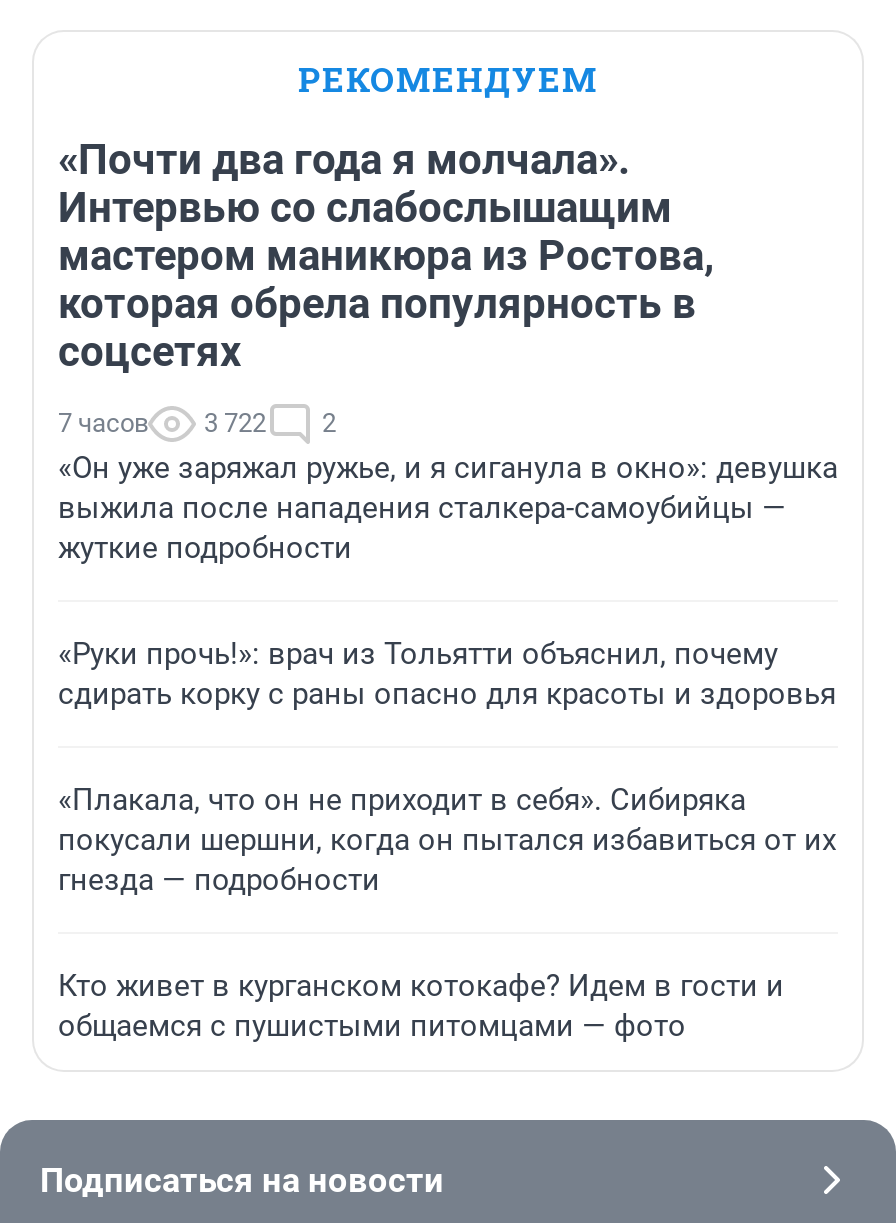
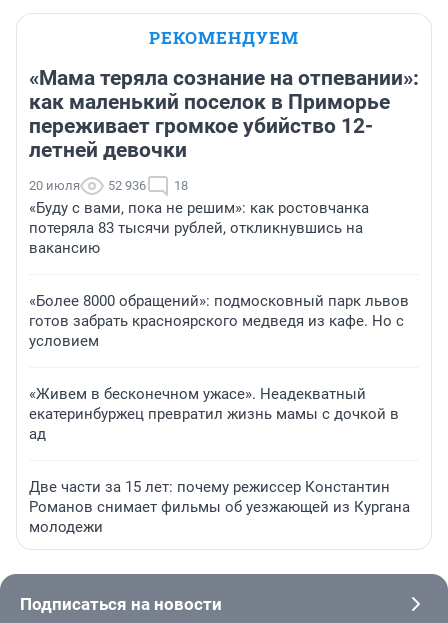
- «Почти два года я молчала».
- Интервью со слабослышащим
- мастером маникюра из Ростова,
- которая обрела популярность в
- соцсетях
+ «Мама теряла сознание на отпевании»:
+ как маленький поселок в Приморье
+ переживает громкое убийство 12-
+ летней девочки

- 7 часов
- 3 722
- 2
- «Он уже заряжал ружье, и я сиганула в окно»: девушка
- выжила после нападения сталкера-самоубийцы —
- жуткие подробности
+ 20 июля
+ 52 936
+ 18
+ «Буду с вами, пока не решим»: как ростовчанка
+ потеряла 83 тысячи рублей, откликнувшись на
+ вакансию

- «Руки прочь!»: врач из Тольятти объяснил, почему
- сдирать корку с раны опасно для красоты и здоровья
+ «Более 8000 обращений»: подмосковный парк львов
+ готов забрать красноярского медведя из кафе. Но с
+ условием

- «Плакала, что он не приходит в себя». Сибиряка
- покусали шершни, когда он пытался избавиться от их
- гнезда — подробности
+ «Живем в бесконечном ужасе». Неадекватный
+ екатеринбуржец превратил жизнь мамы с дочкой в
+ ад

- Кто живет в курганском котокафе? Идем в гости и
- общаемся с пушистыми питомцами — фото
+ Две части за 15 лет: почему режиссер Константин
+ Романов снимает фильмы об уезжающей из Кургана
+ молодежи
